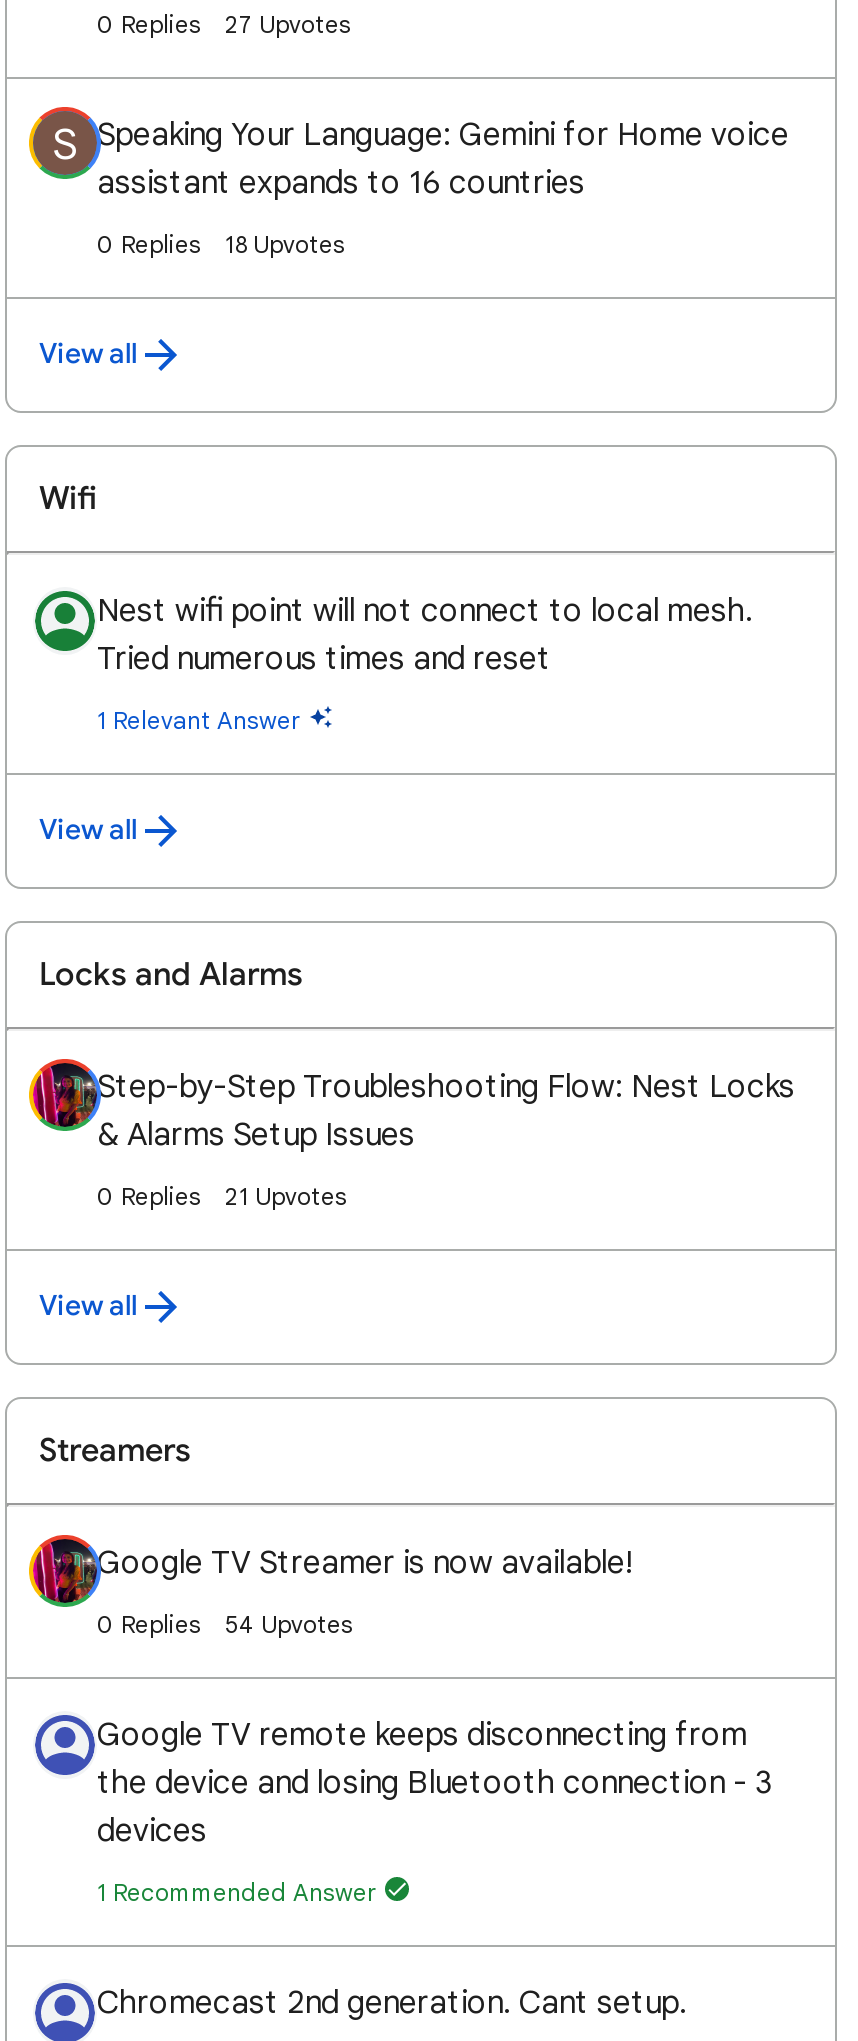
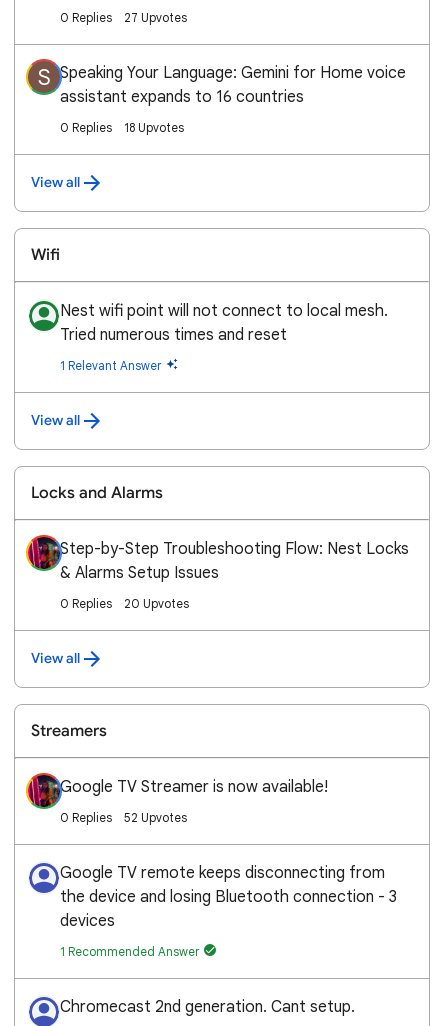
- 21 Upvotes
+ 20 Upvotes

- 54 Upvotes
+ 52 Upvotes
